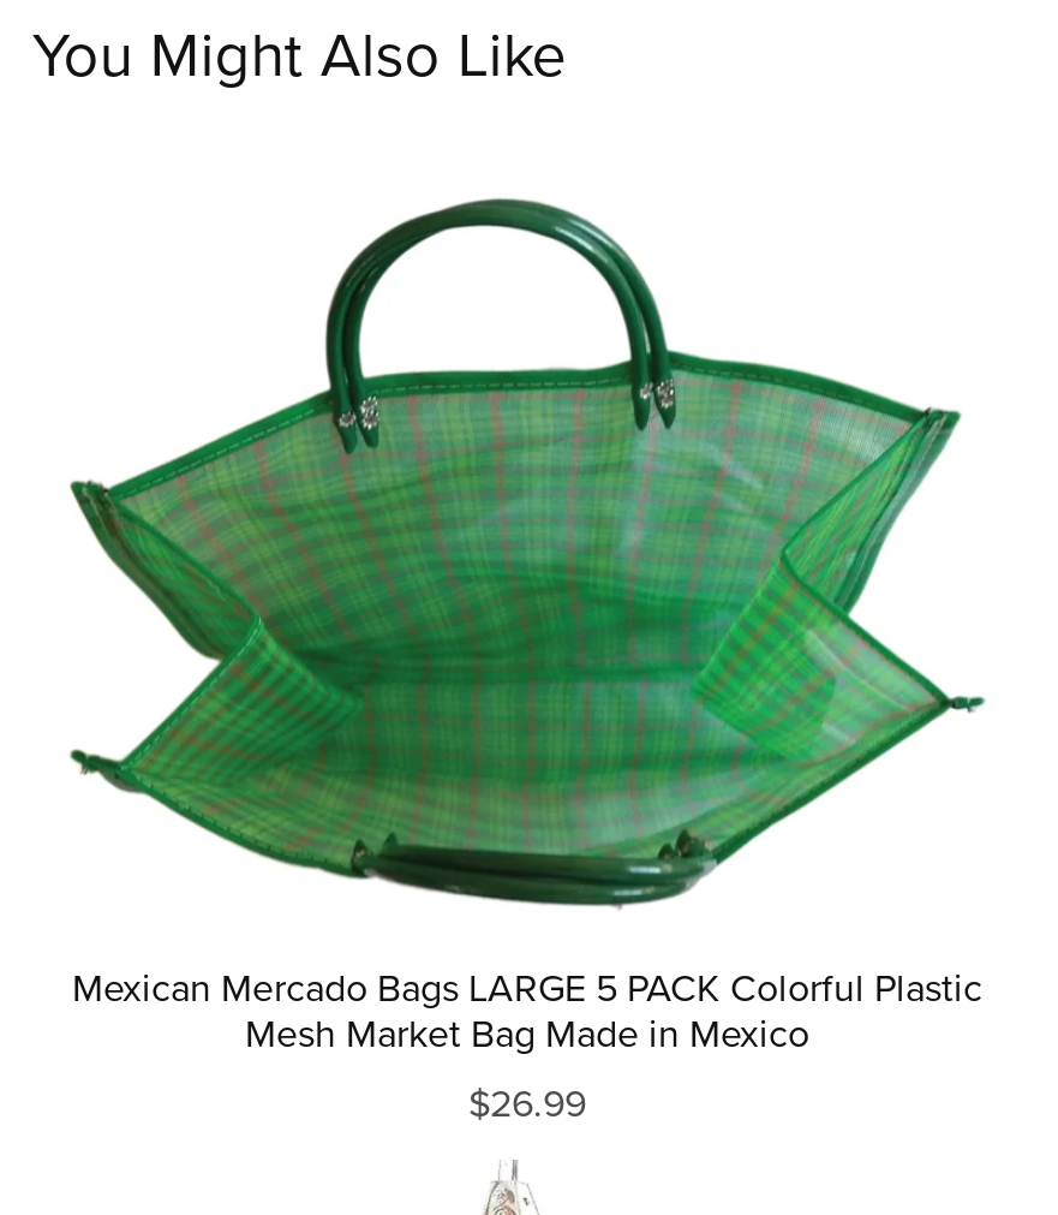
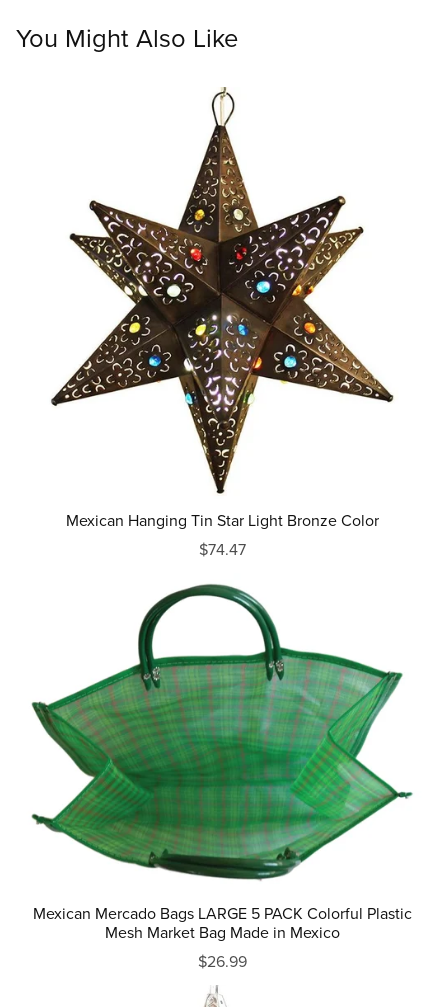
+ [image]
+ Mexican Hanging Tin Star Light Bronze Color
+ $74.47
